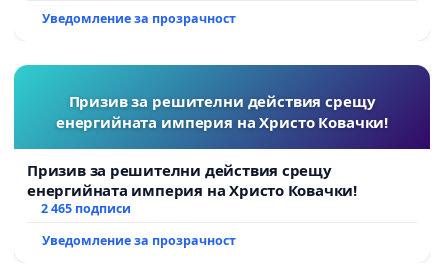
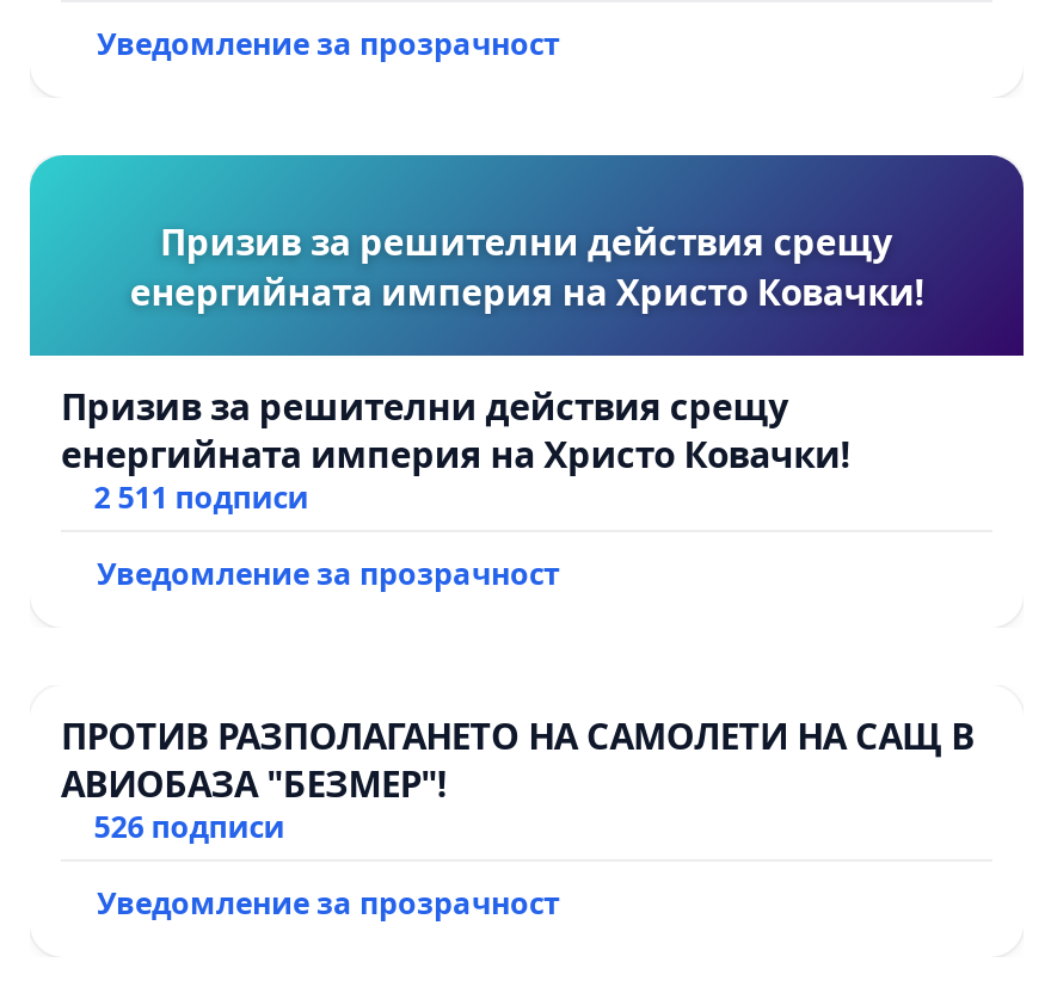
- 2 465 подписи
+ 2 511 подписи
+ Уведомление за прозрачност
+ ПРОТИВ РАЗПОЛАГАНЕТО НА САМОЛЕТИ НА САЩ В
+ АВИОБАЗА "БЕЗМЕР"!
+ 526 подписи
